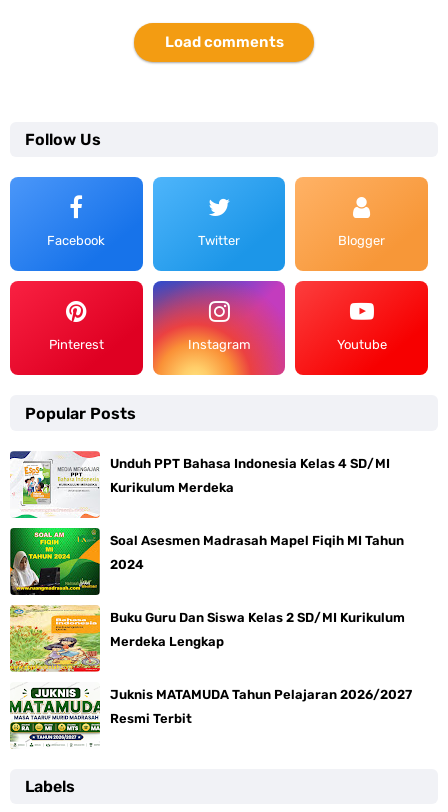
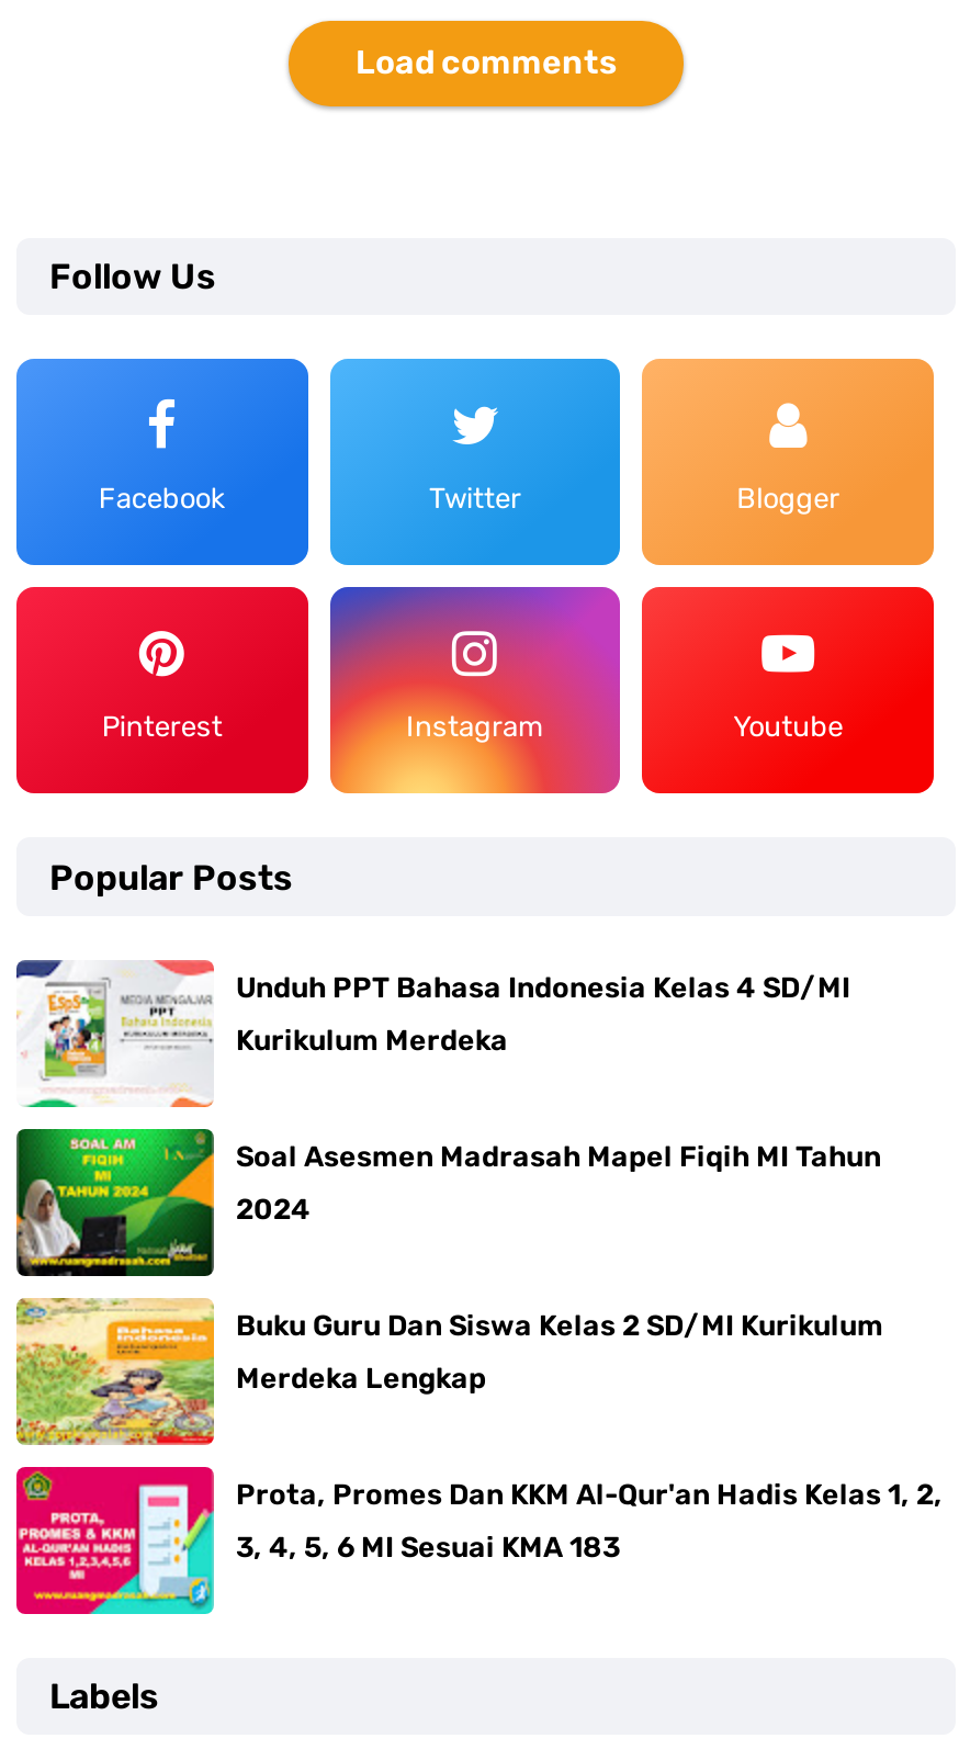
- [image]
- Juknis MATAMUDA Tahun Pelajaran 2026/2027
+ [image]
+ Prota, Promes Dan KKM Al-Qur'an Hadis Kelas 1, 2,

- Resmi Terbit
+ 3, 4, 5, 6 MI Sesuai KMA 183
